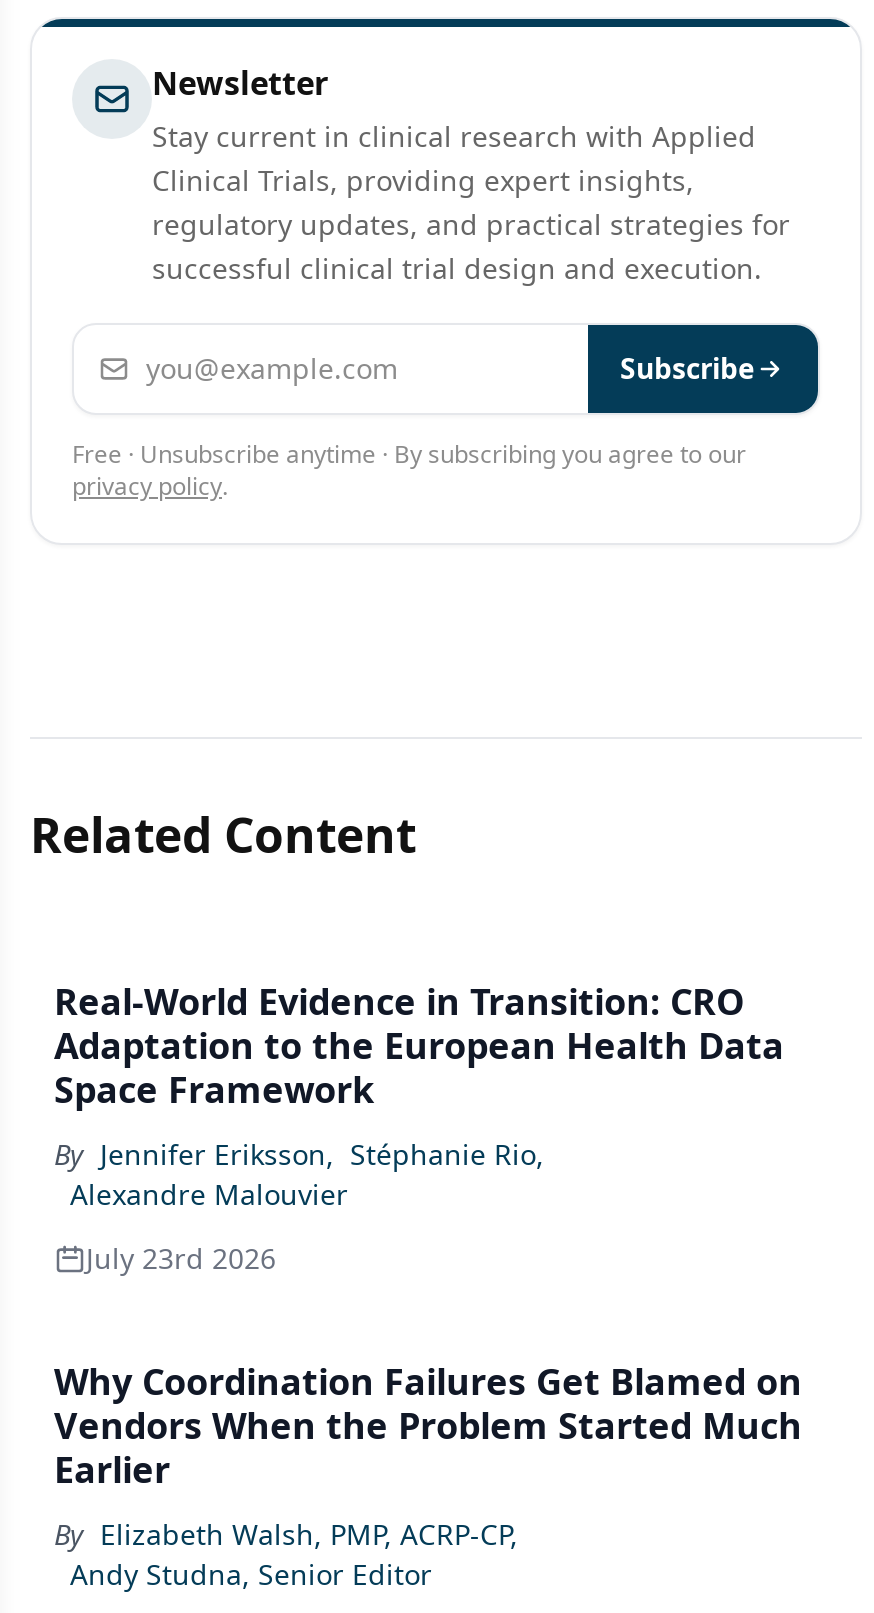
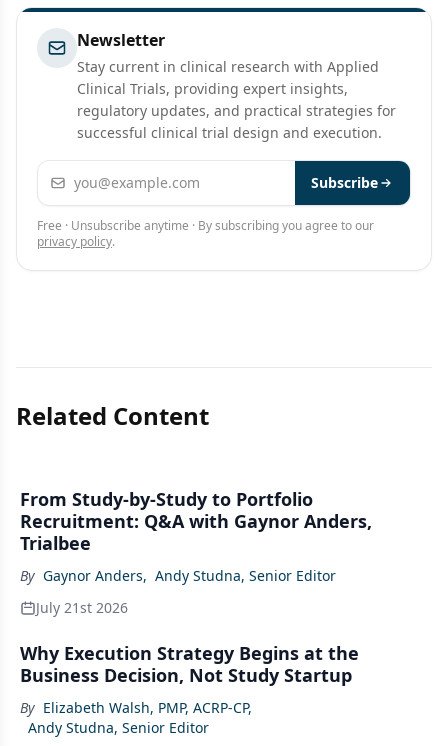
- Real-World Evidence in Transition: CRO
- Adaptation to the European Health Data
- Space Framework
+ From Study-by-Study to Portfolio
+ Recruitment: Q&A with Gaynor Anders,
+ Trialbee

- By Jennifer Eriksson, Stéphanie Rio,
- Alexandre Malouvier
+ By Gaynor Anders, Andy Studna, Senior Editor

- July 23rd 2026
+ July 21st 2026

- Why Coordination Failures Get Blamed on
- Vendors When the Problem Started Much
- Earlier
+ Why Execution Strategy Begins at the
+ Business Decision, Not Study Startup
